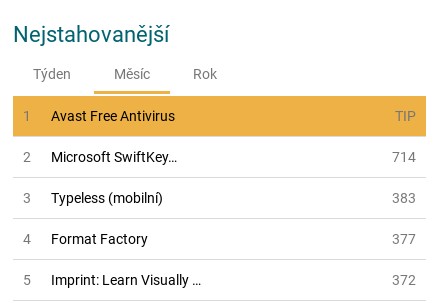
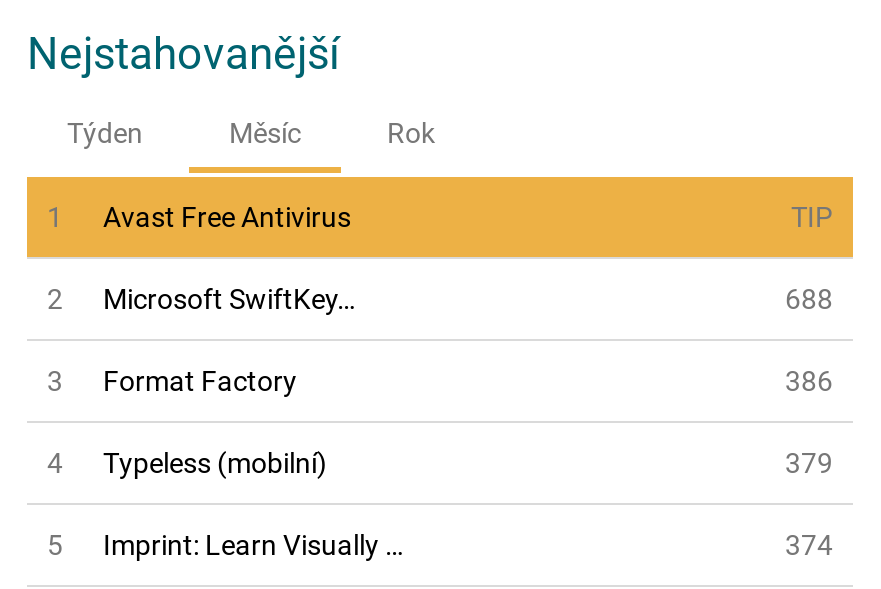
- 714
+ 688

moved down: Typeless (mobilní)

- 383
- 377
+ 379

+ 386

moved up: 4 | Format Factory

- 372
+ 374
